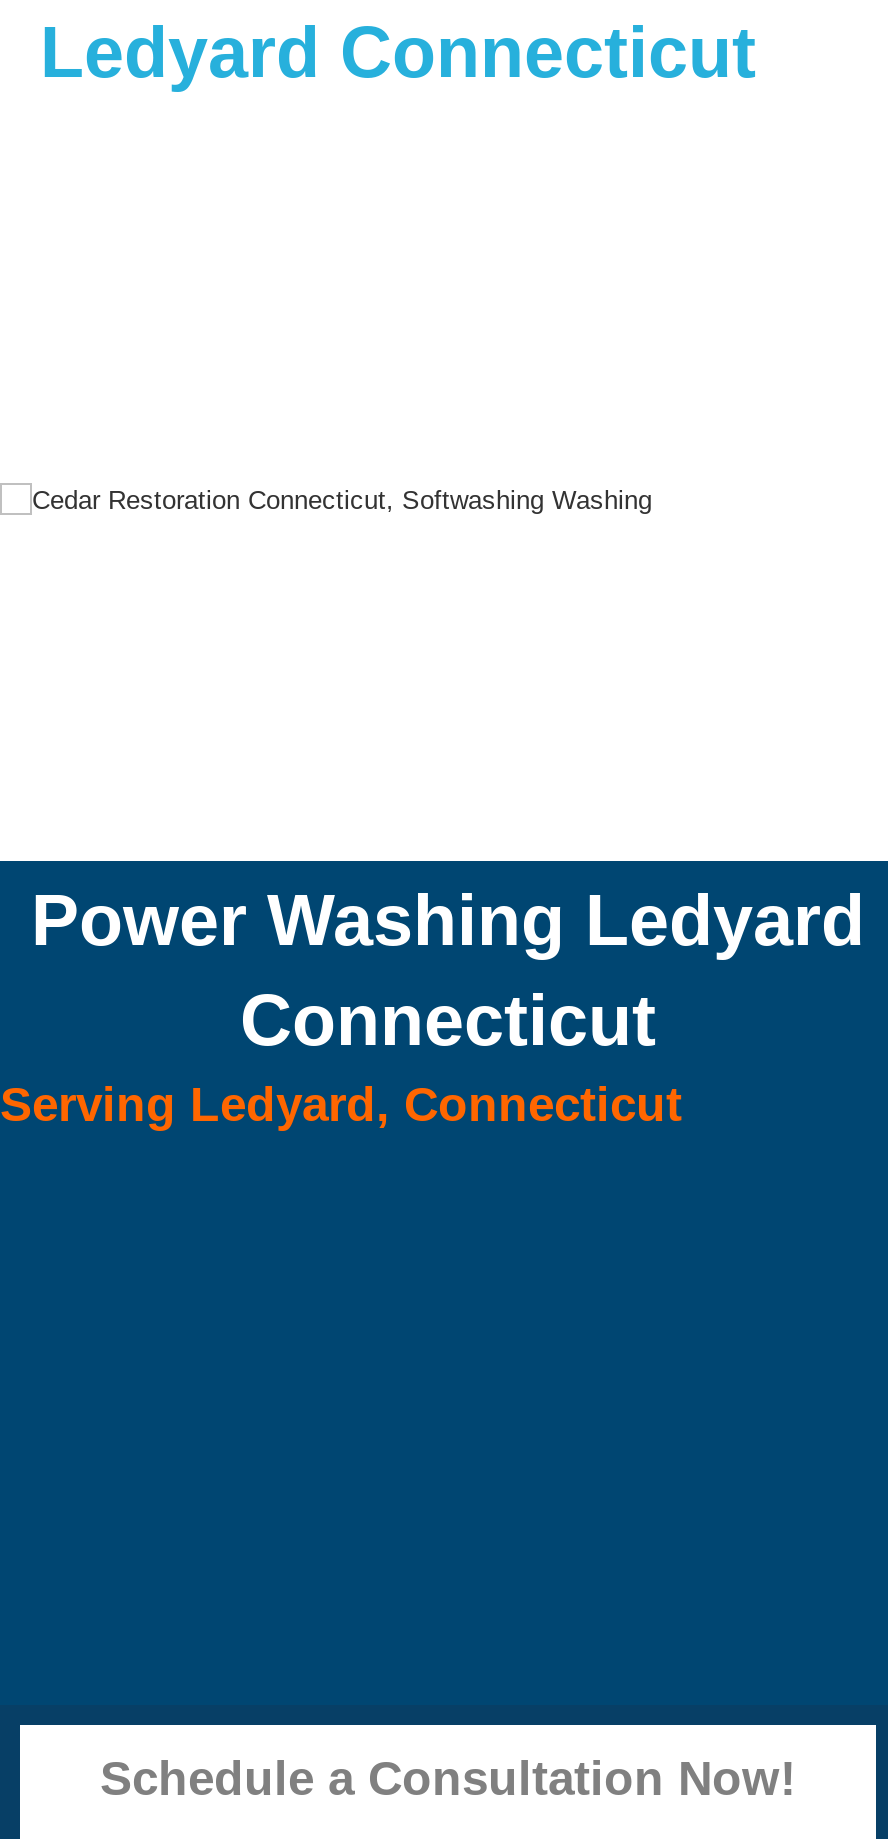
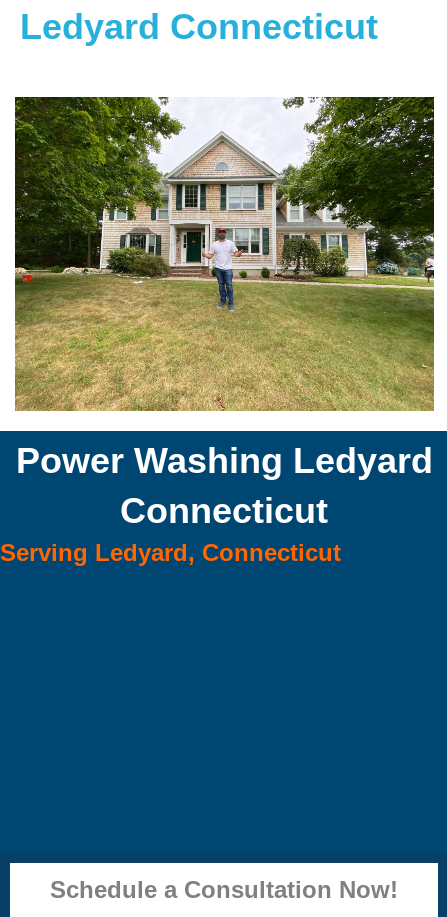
+ [image]
